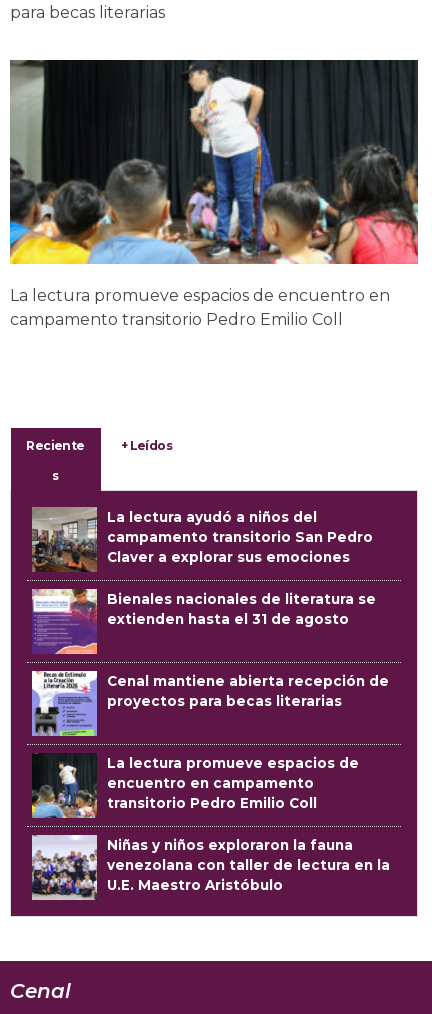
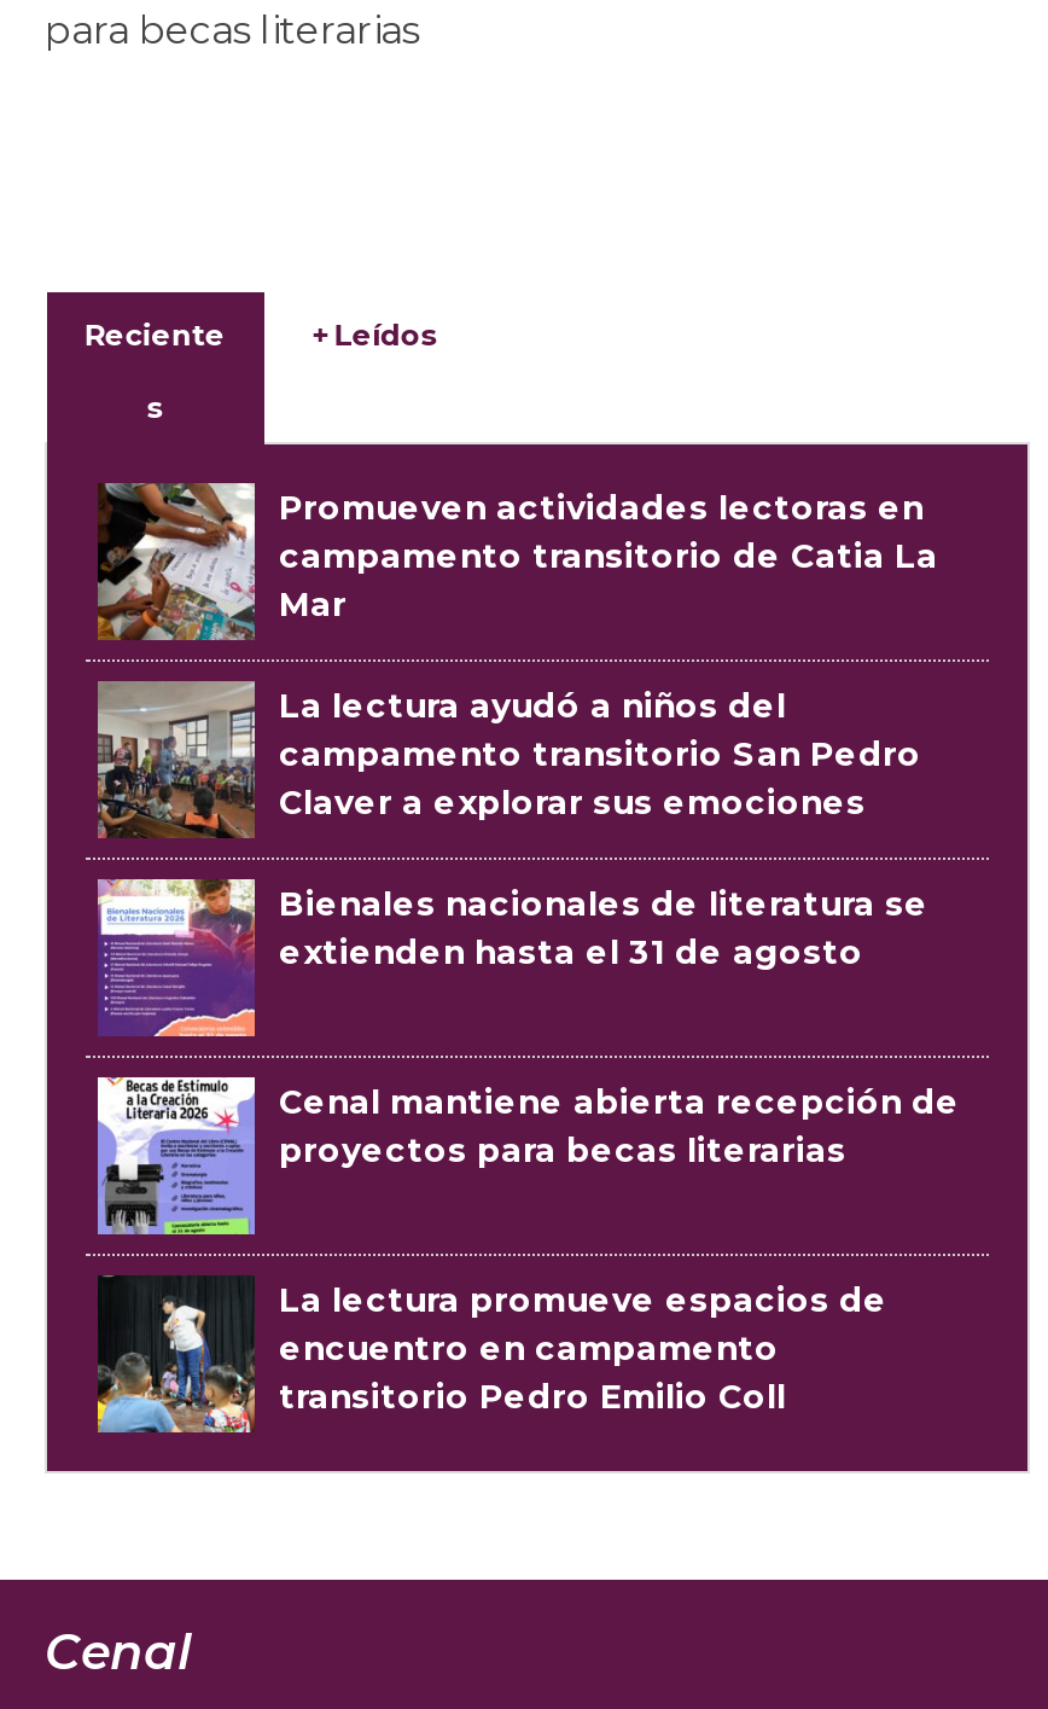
- [image]
- La lectura promueve espacios de encuentro en
- campamento transitorio Pedro Emilio Coll

+ [image]
+ Promueven actividades lectoras en
+ campamento transitorio de Catia La
+ Mar

- [image]
- Niñas y niños exploraron la fauna
- venezolana con taller de lectura en la
- U.E. Maestro Aristóbulo
